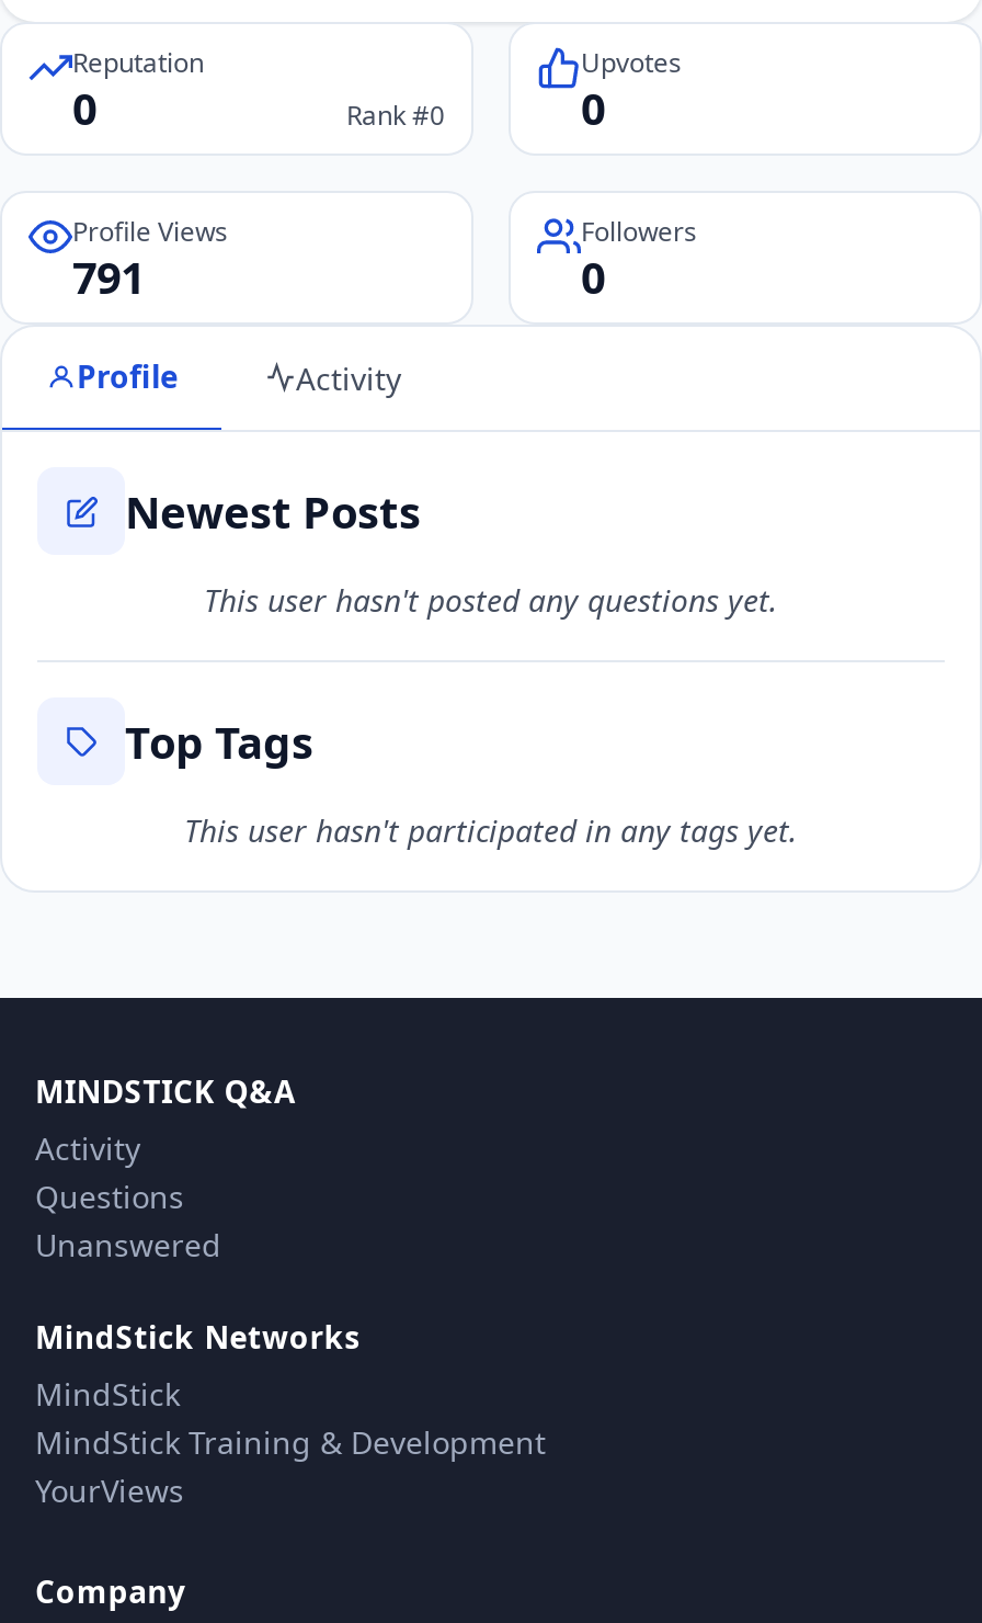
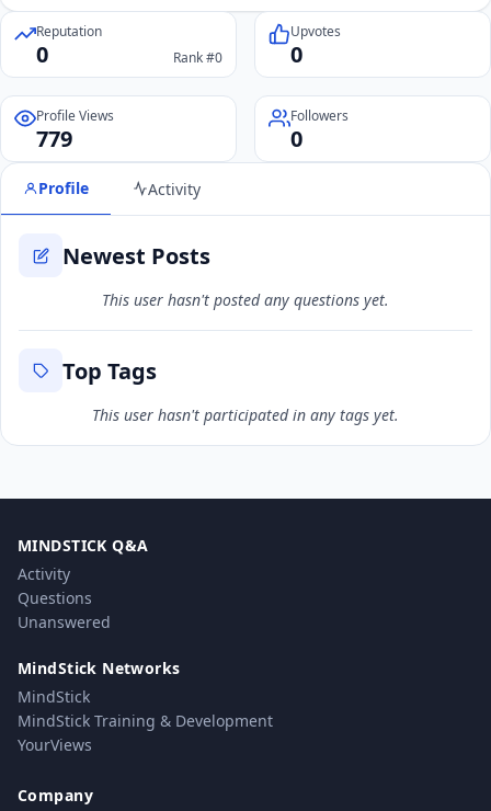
- 791
+ 779
